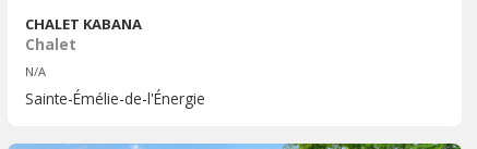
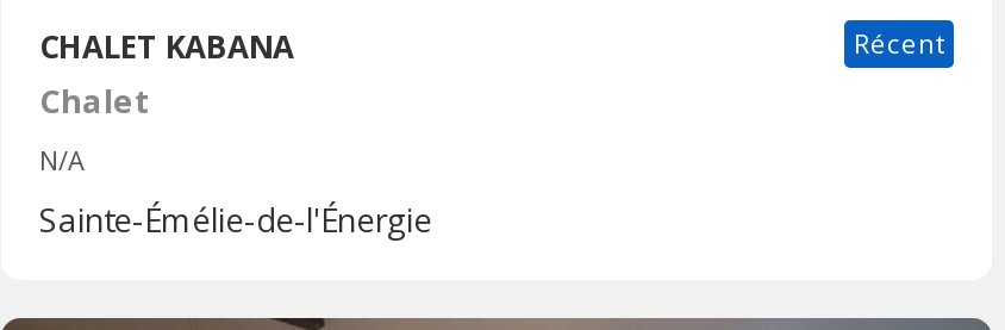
+ Récent
